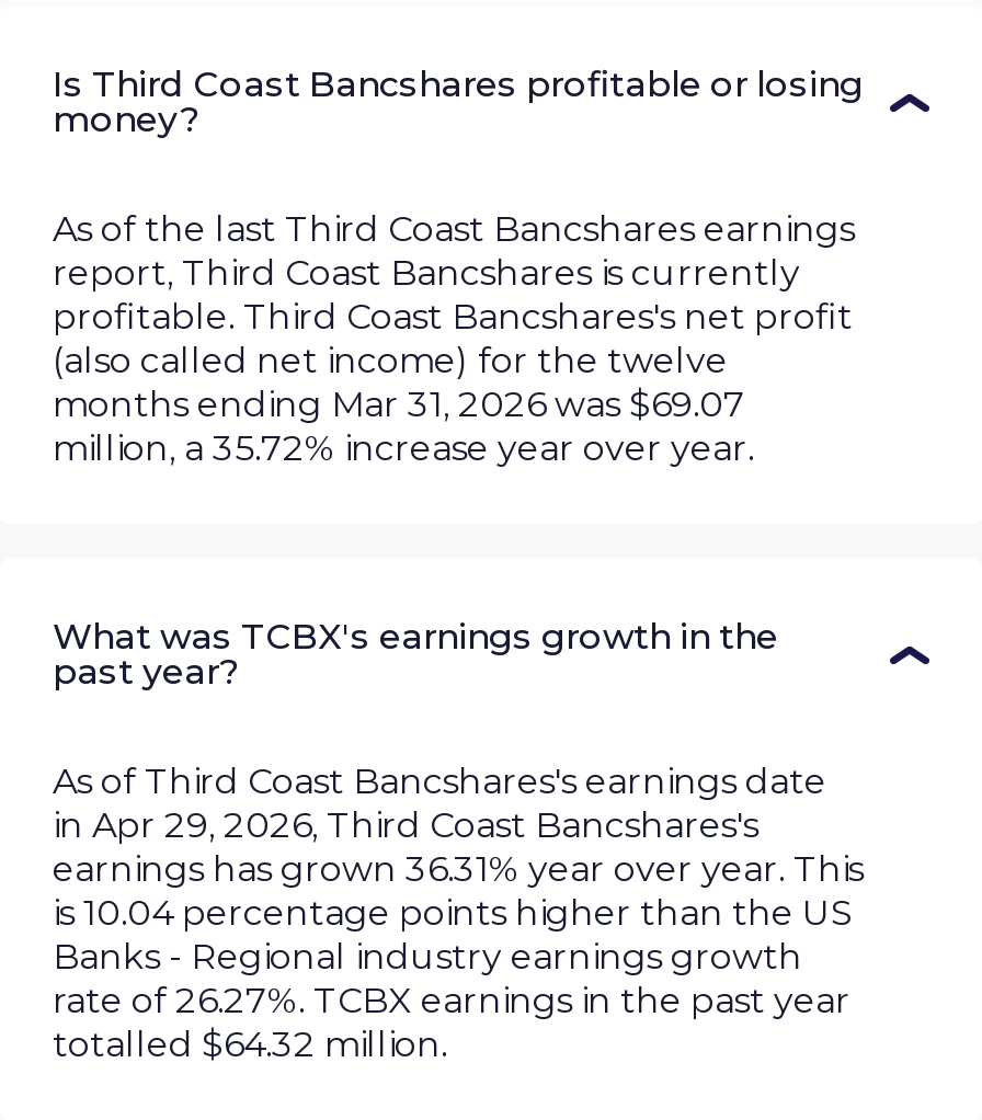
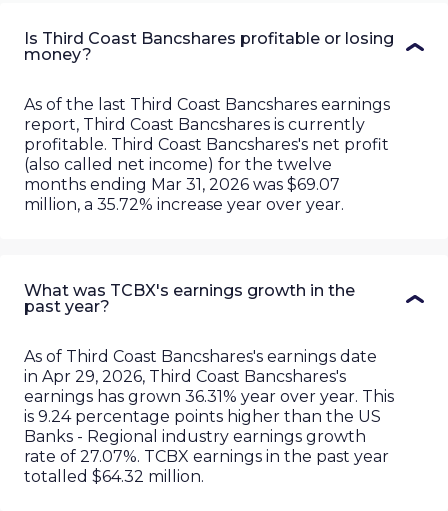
- is 10.04 percentage points higher than the US
+ is 9.24 percentage points higher than the US

- rate of 26.27%. TCBX earnings in the past year
+ rate of 27.07%. TCBX earnings in the past year
